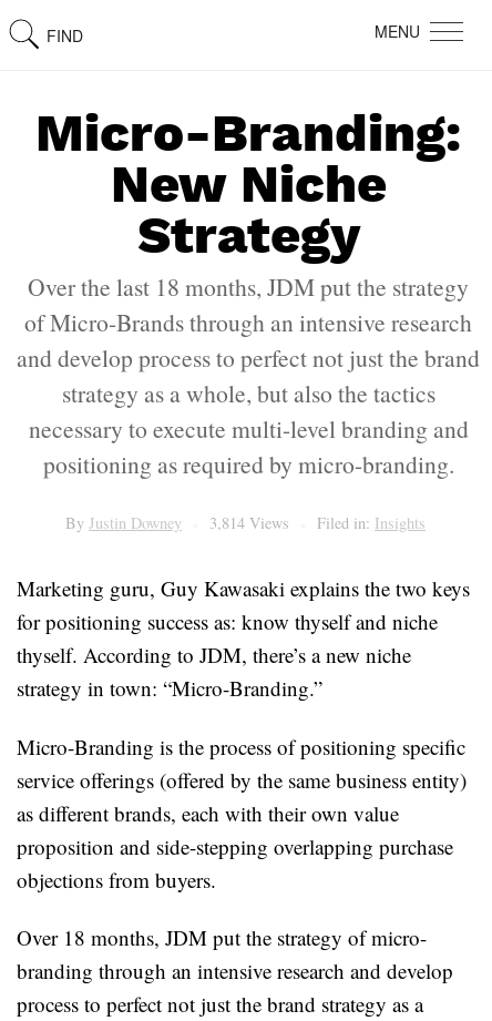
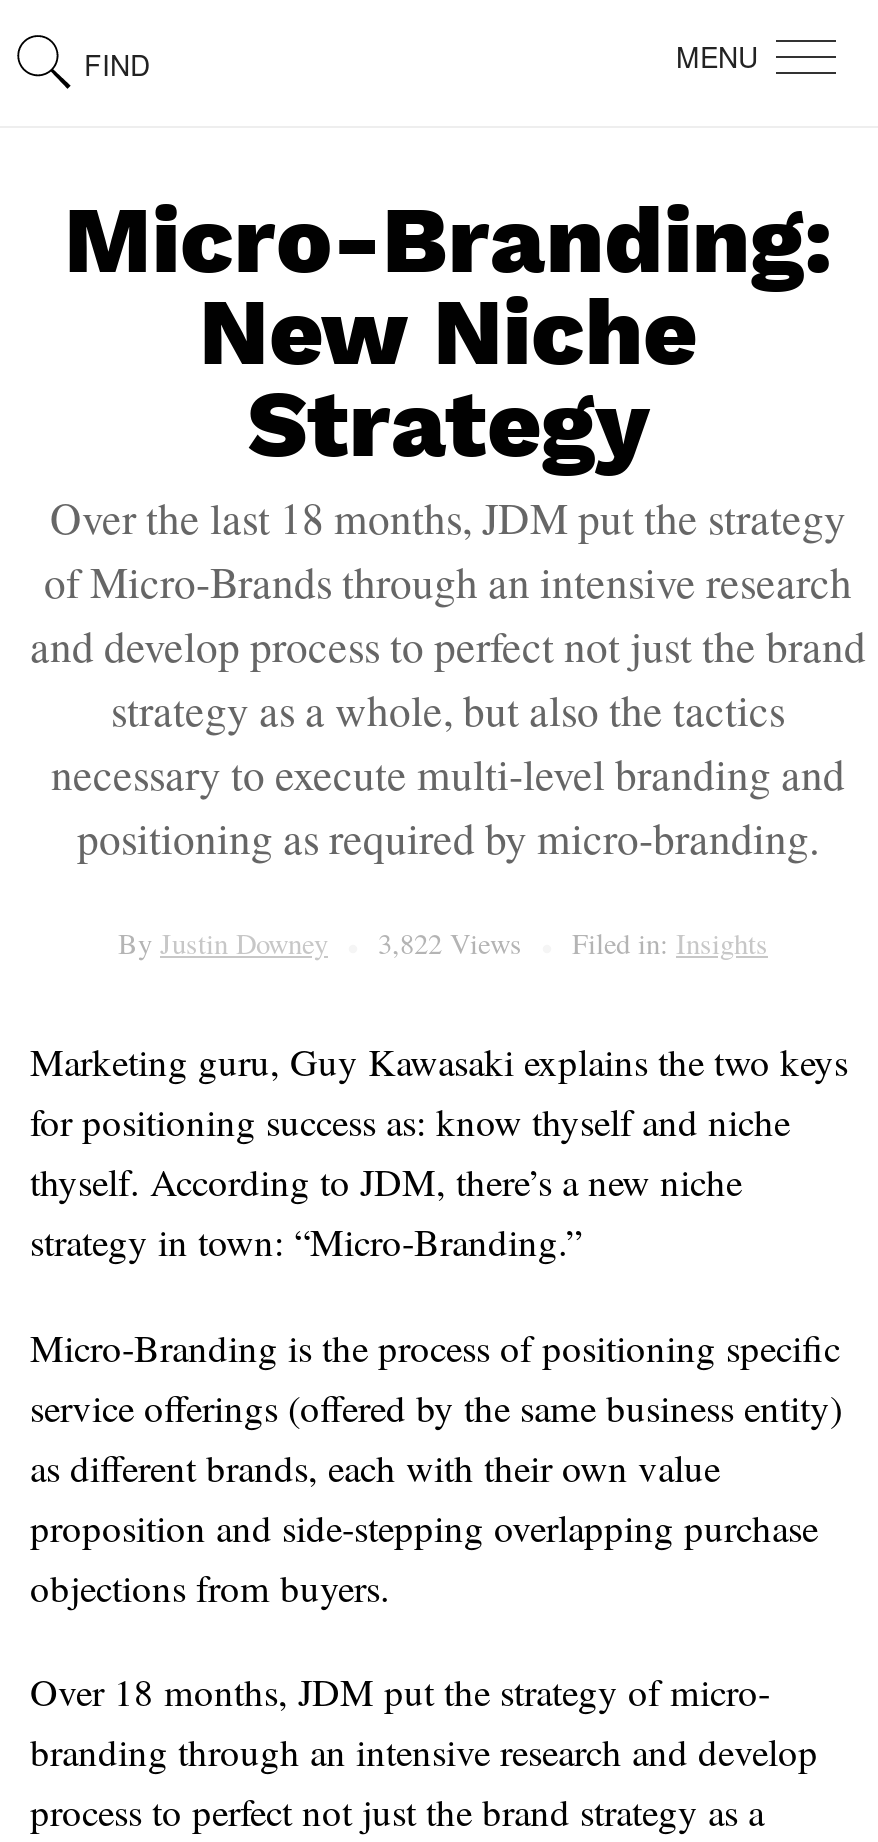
- By Justin Downey 3,814 Views Filed in: Insights
+ By Justin Downey 3,822 Views Filed in: Insights
